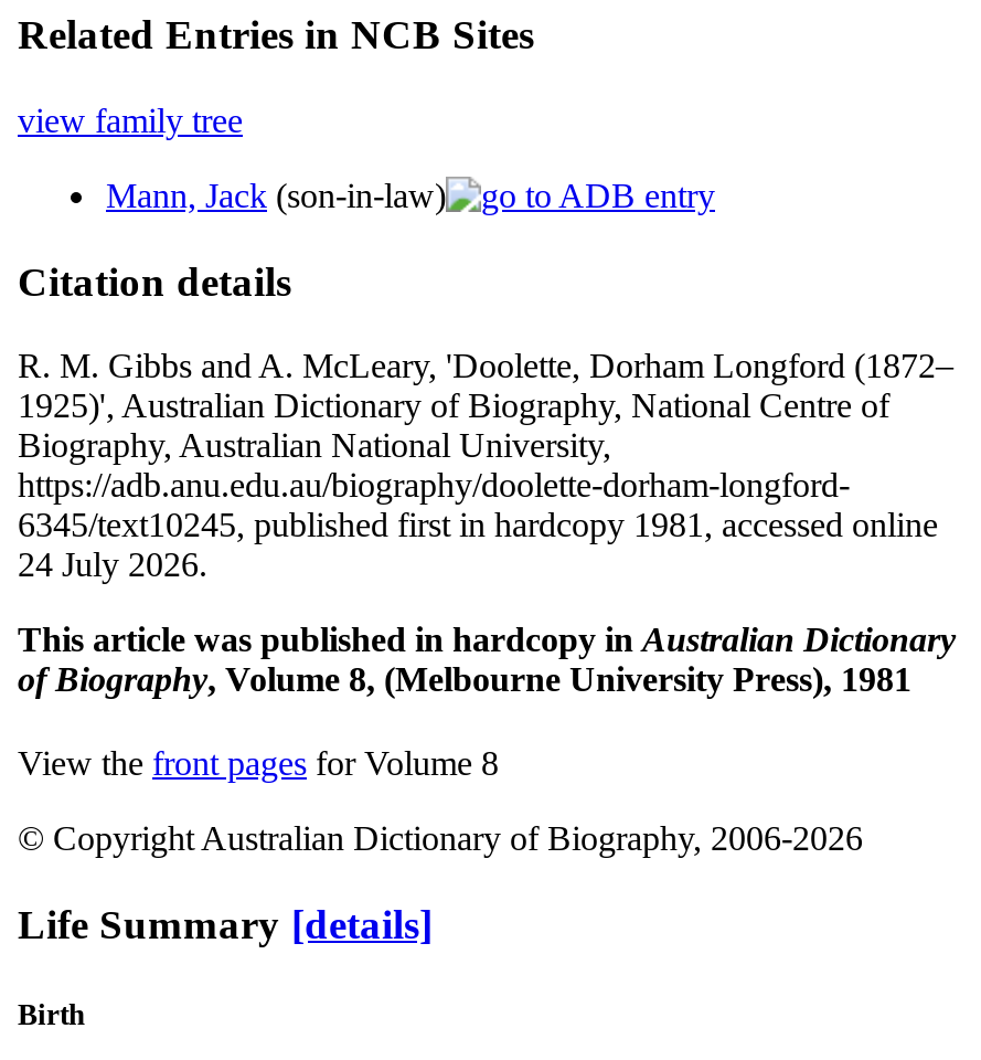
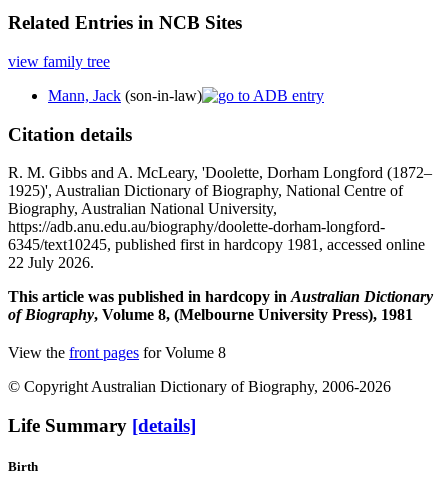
- 24 July 2026.
+ 22 July 2026.
